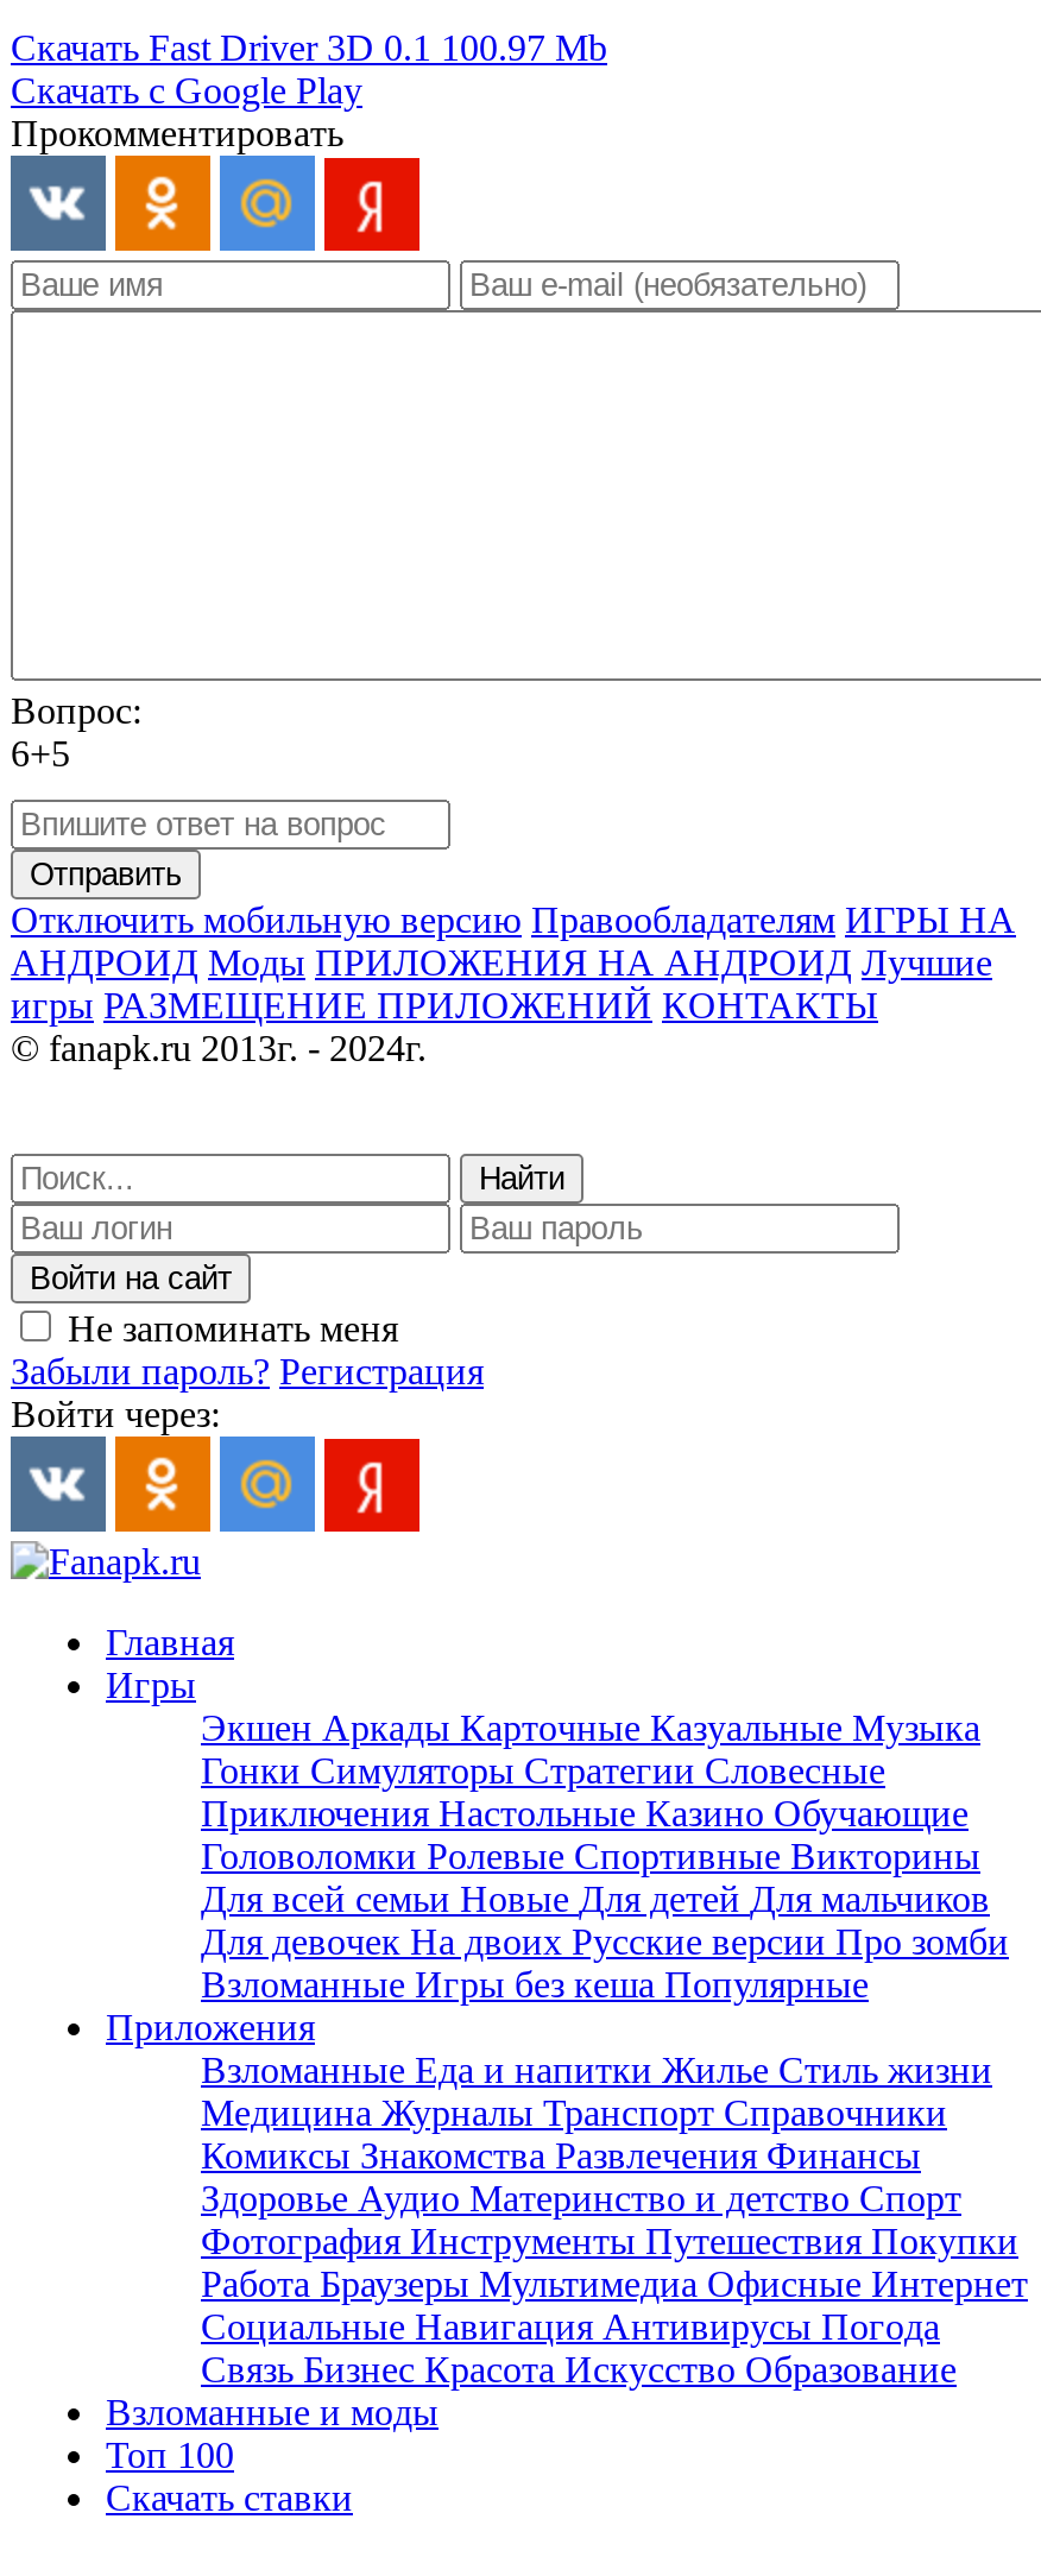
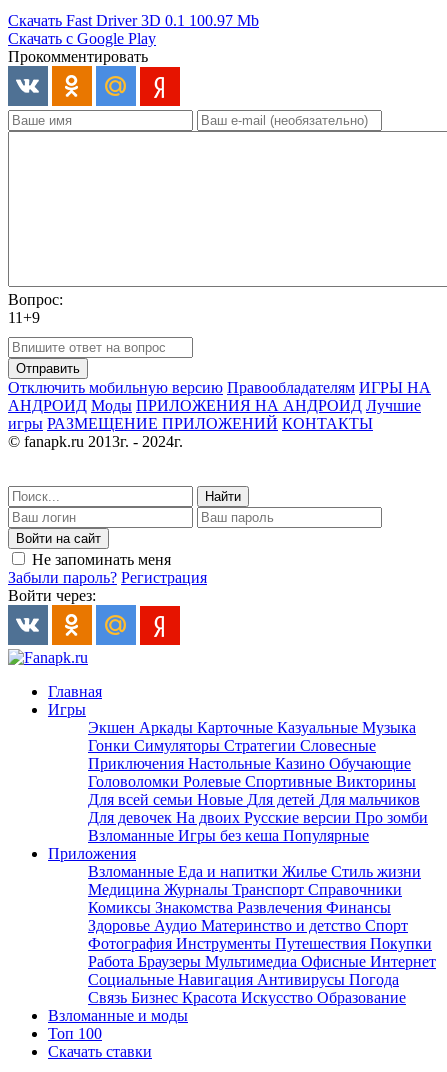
- 6+5
+ 11+9
